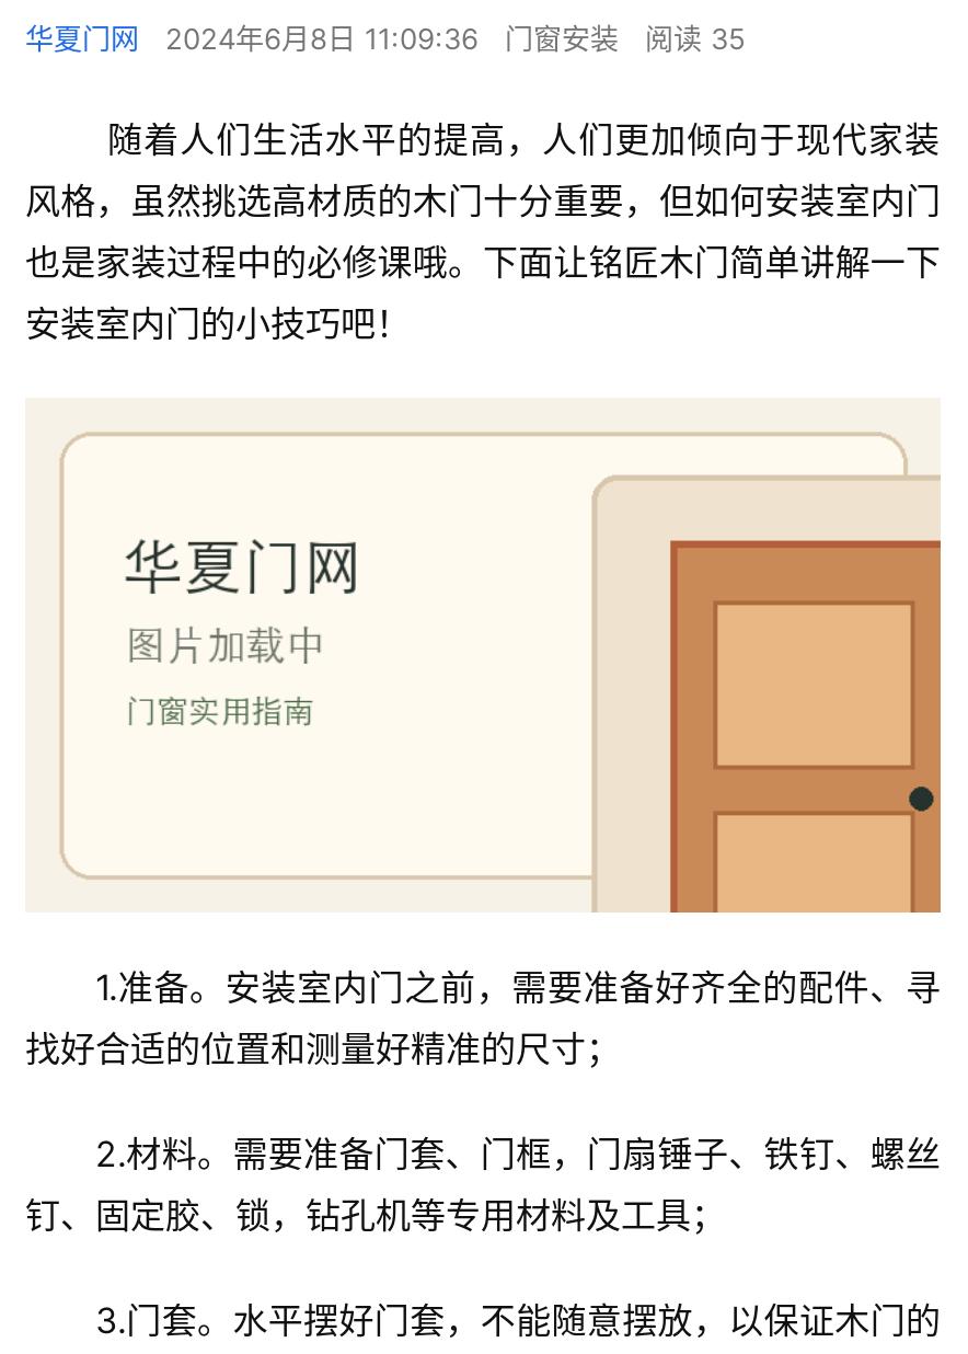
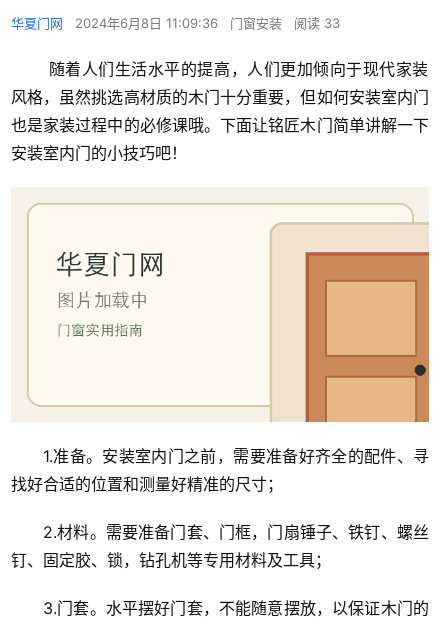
- 华夏门网 2024年6月8日 11:09:36 门窗安装 阅读 35
+ 华夏门网 2024年6月8日 11:09:36 门窗安装 阅读 33
